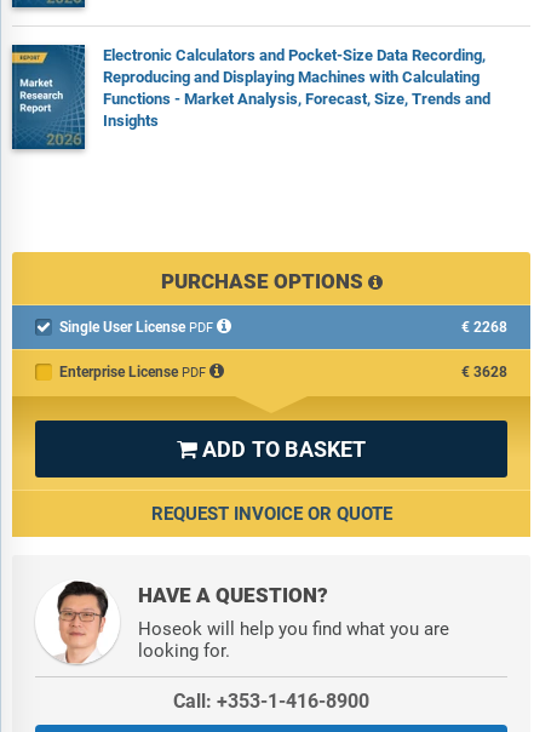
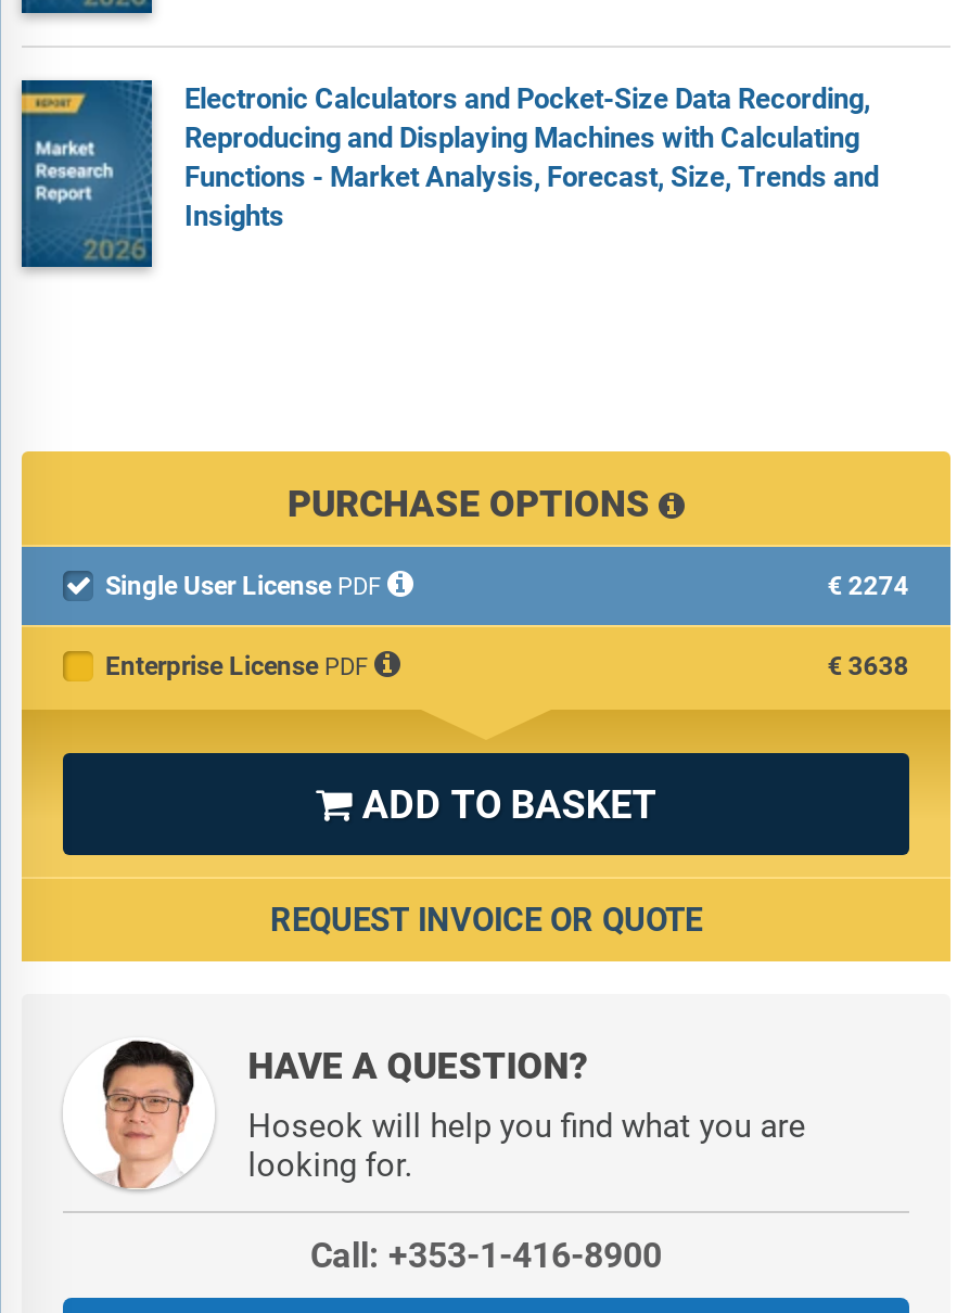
- €2268
+ €2274

- €3628
+ €3638
